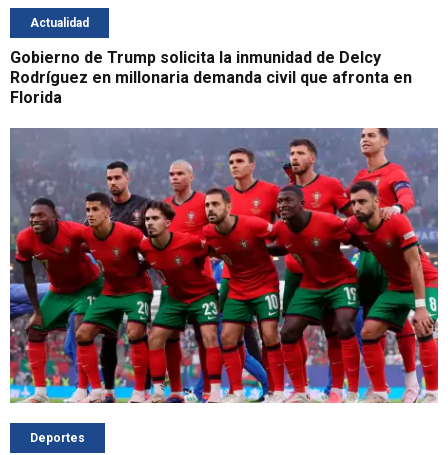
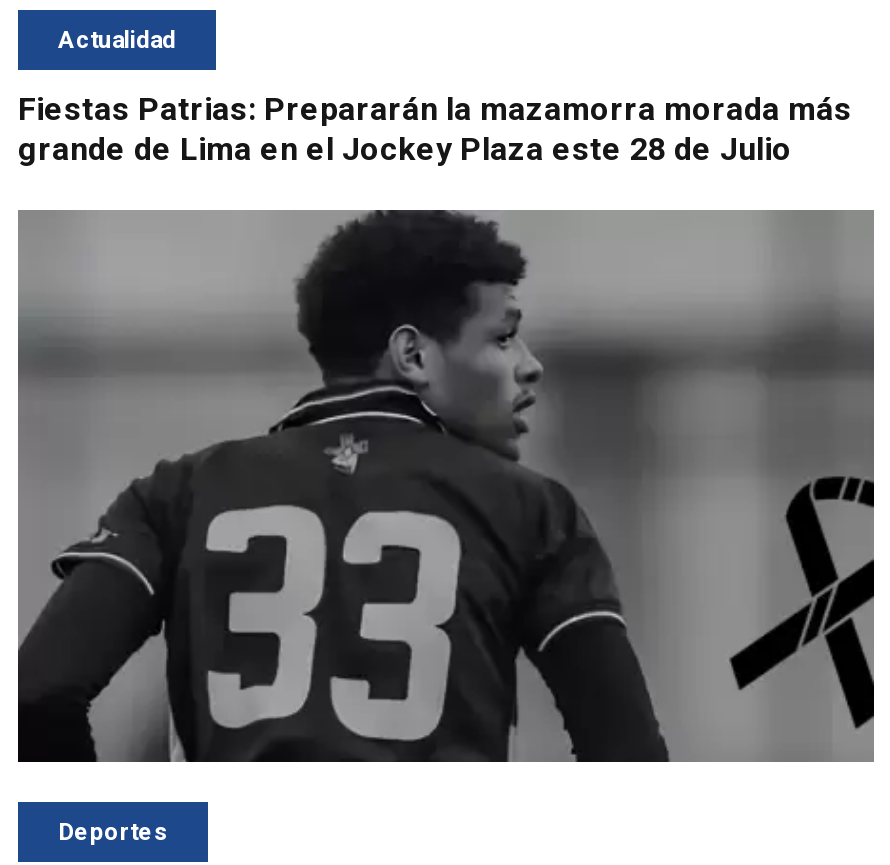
- Gobierno de Trump solicita la inmunidad de Delcy
- Rodríguez en millonaria demanda civil que afronta en
- Florida
+ Fiestas Patrias: Prepararán la mazamorra morada más
+ grande de Lima en el Jockey Plaza este 28 de Julio

- [image]
+ [image]
